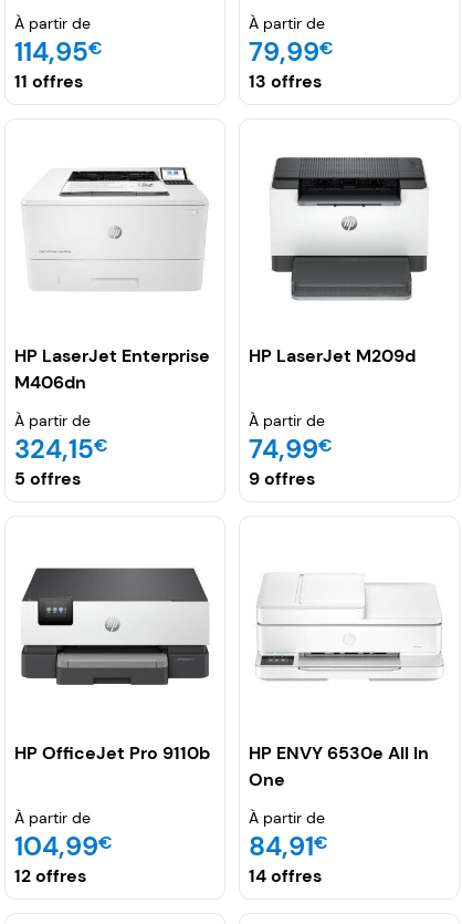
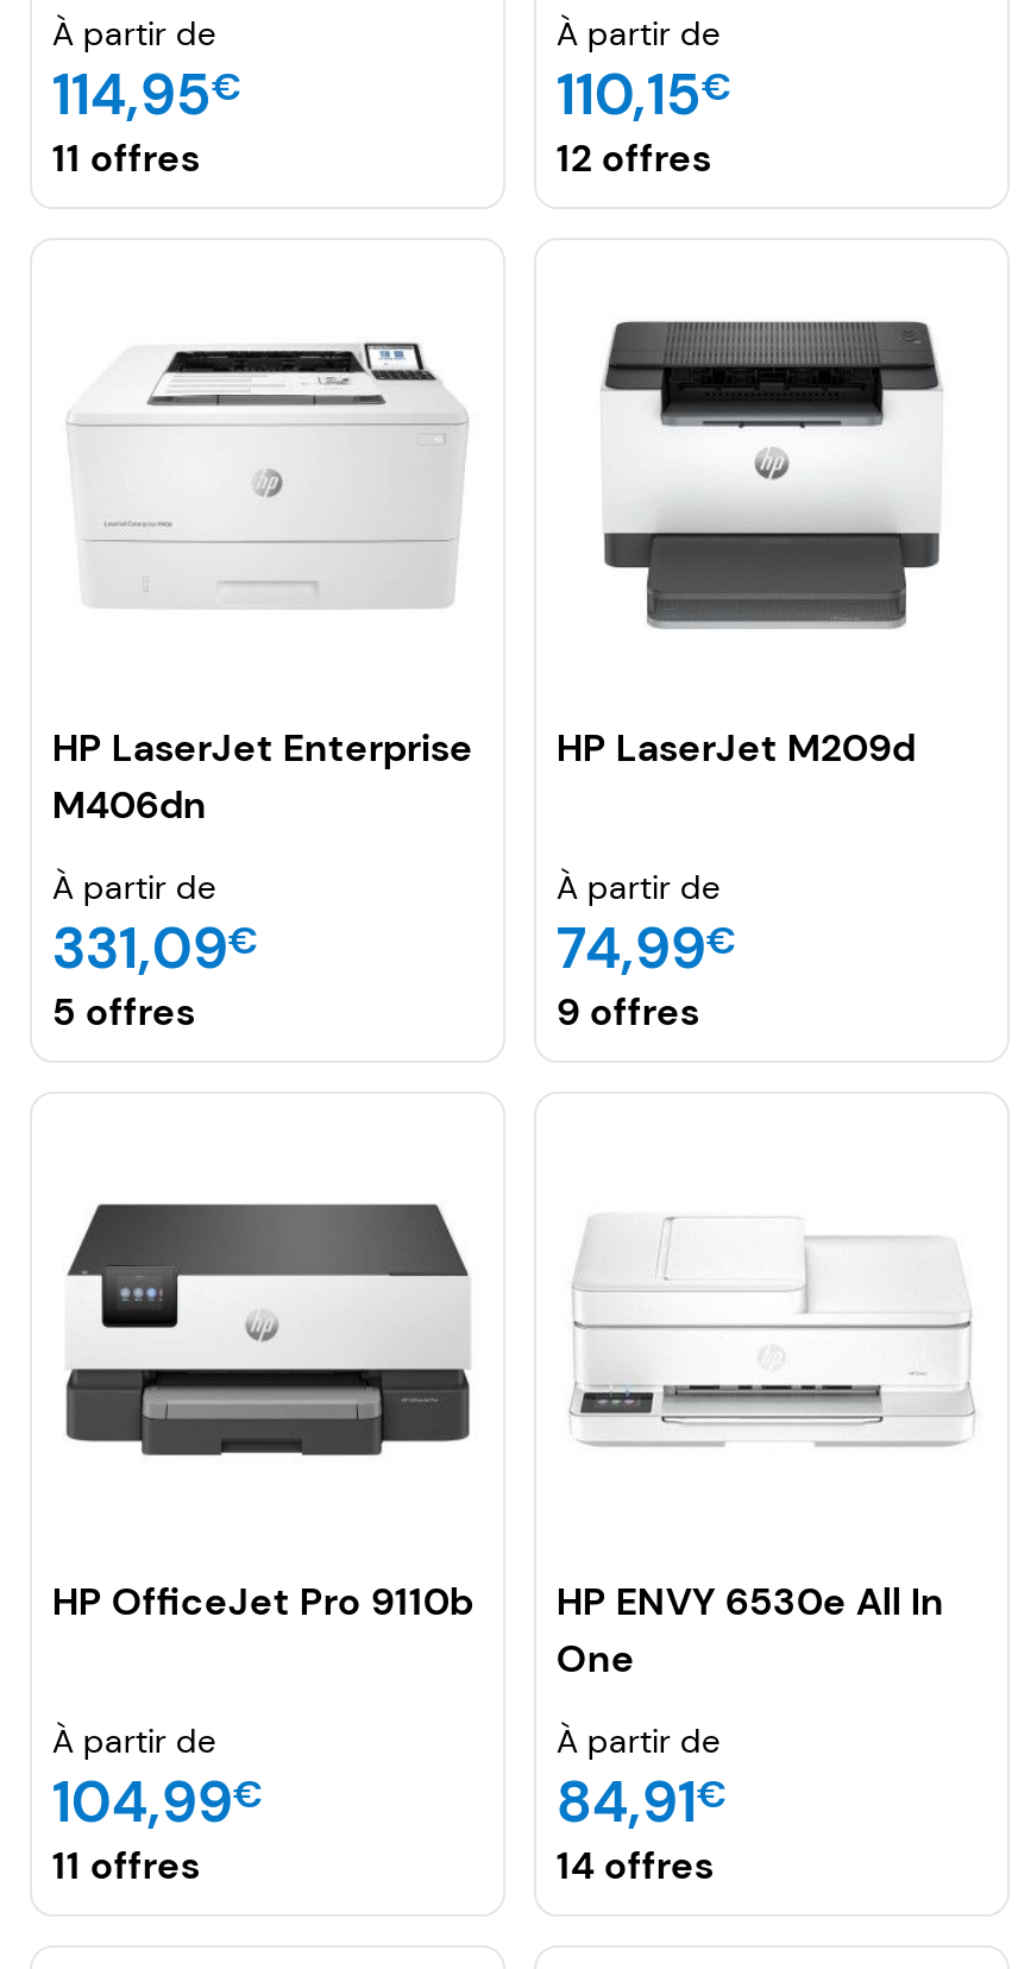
- 79,99€
+ 110,15€

- 13 offres
+ 12 offres

- 324,15€
+ 331,09€

- 12 offres
+ 11 offres
